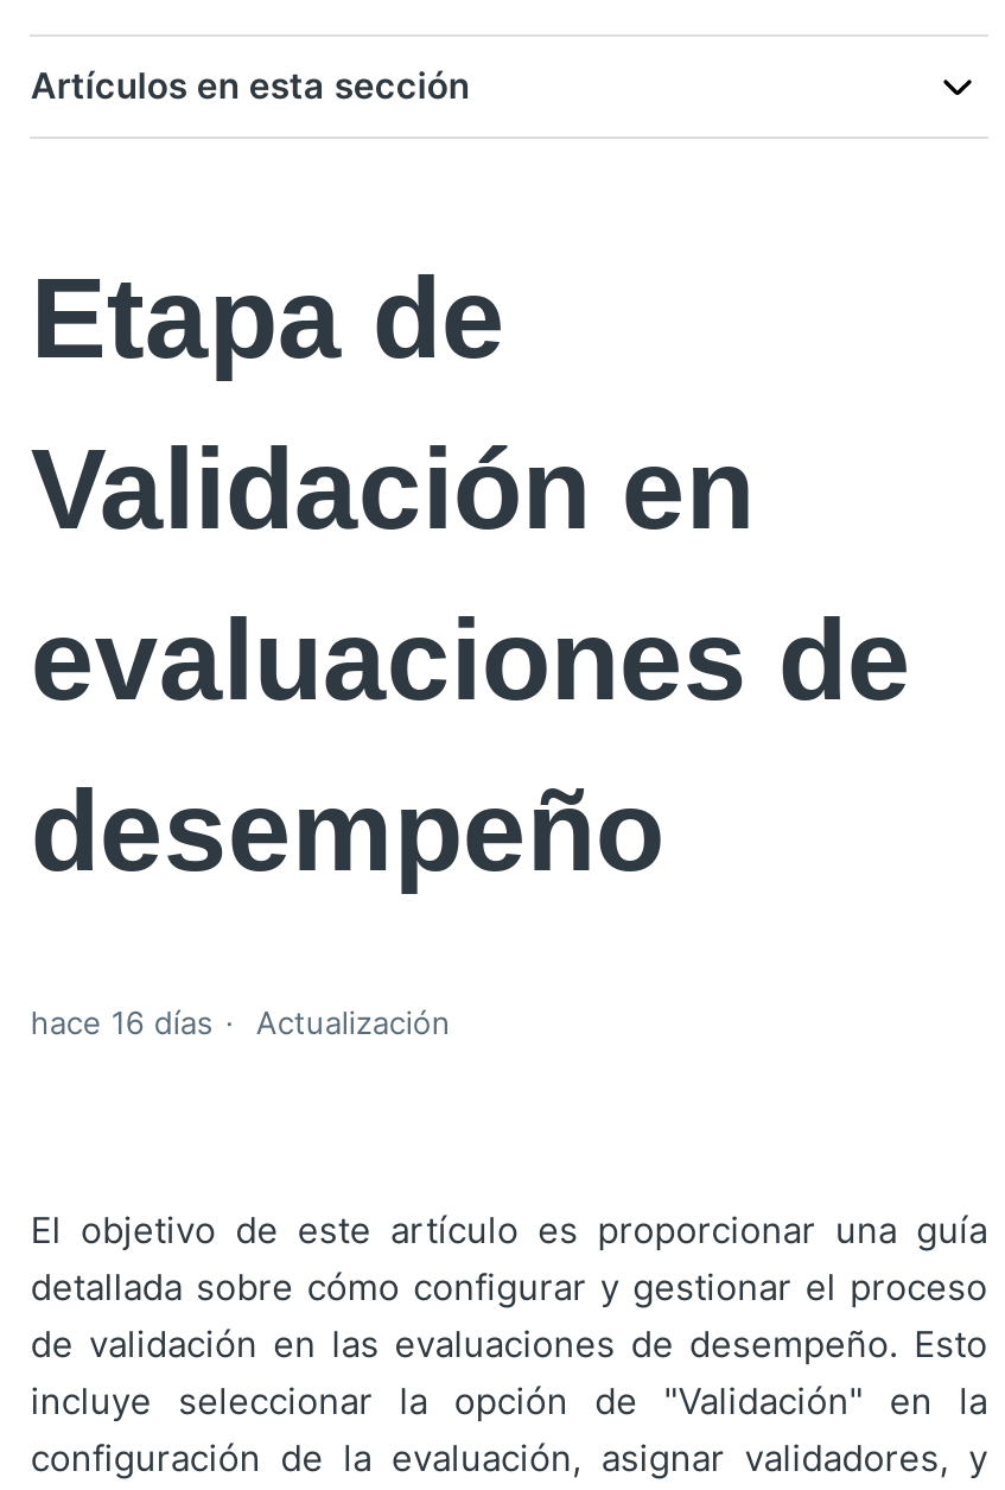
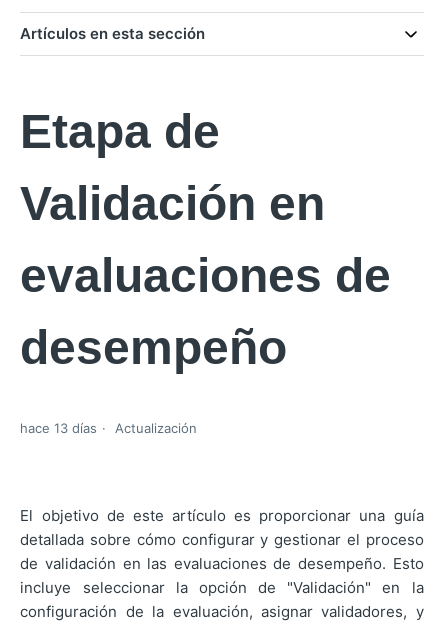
- hace 16 días Actualización
+ hace 13 días Actualización
